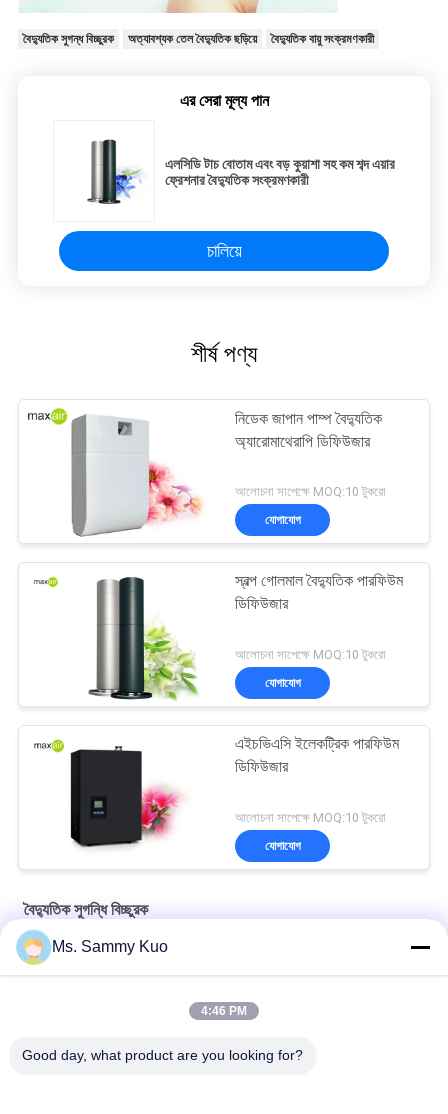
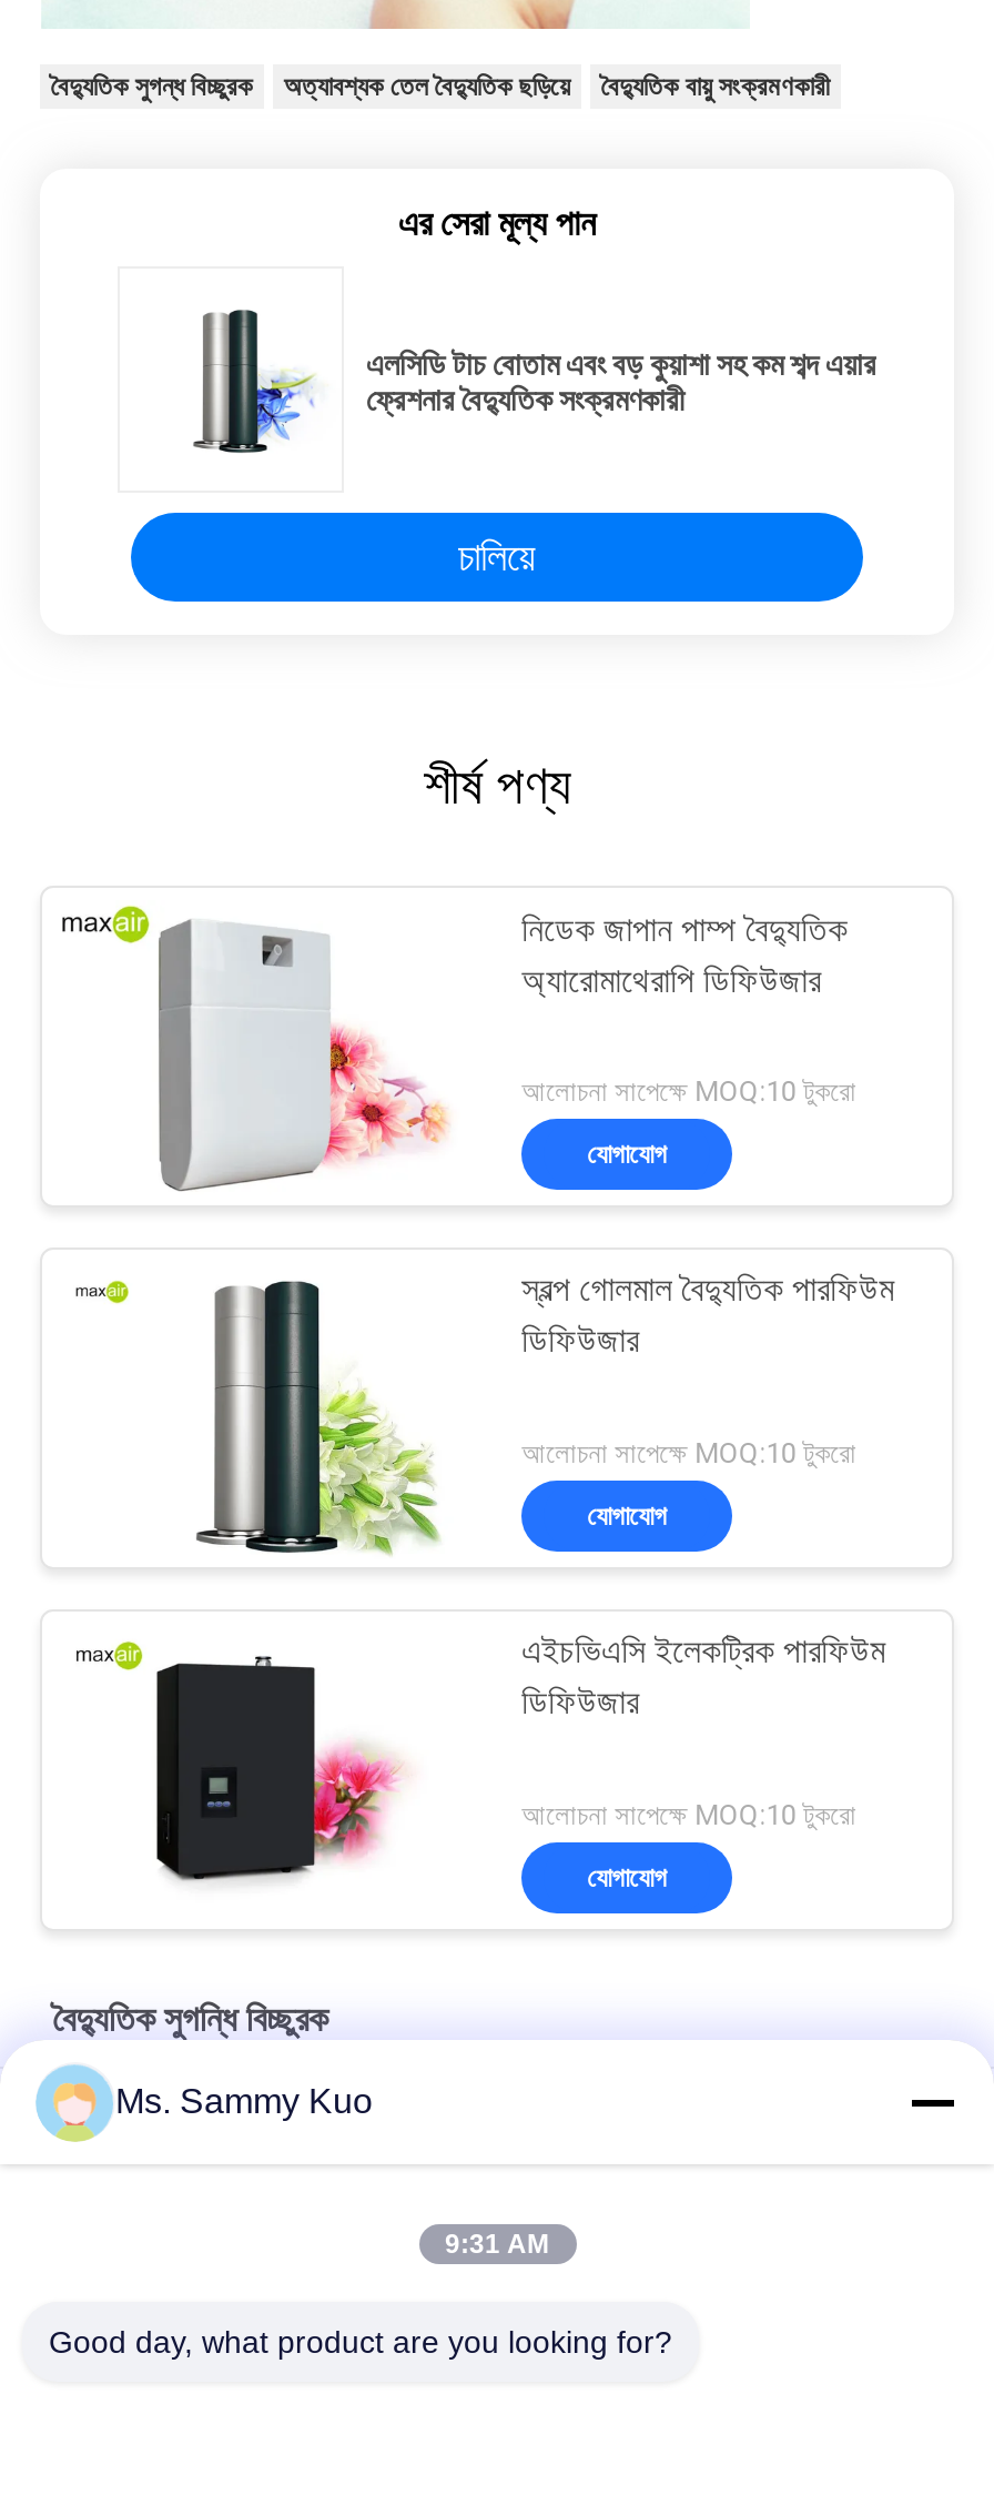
- 4:46 PM
+ 9:31 AM
